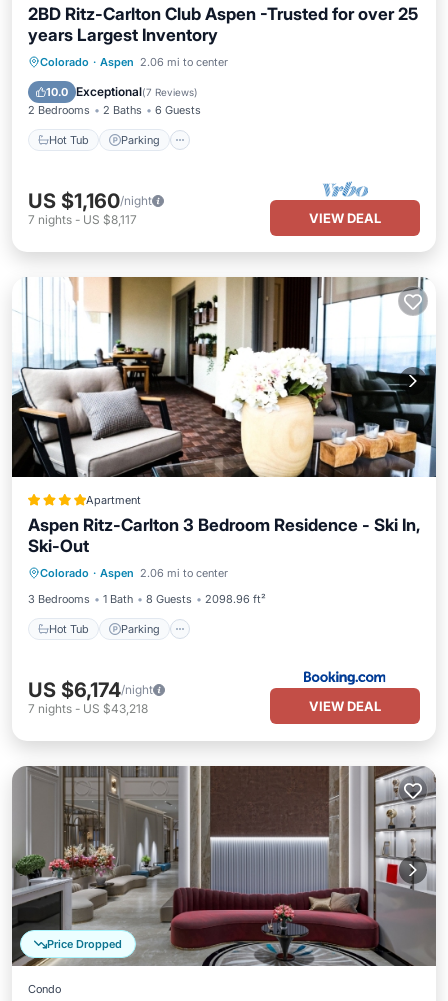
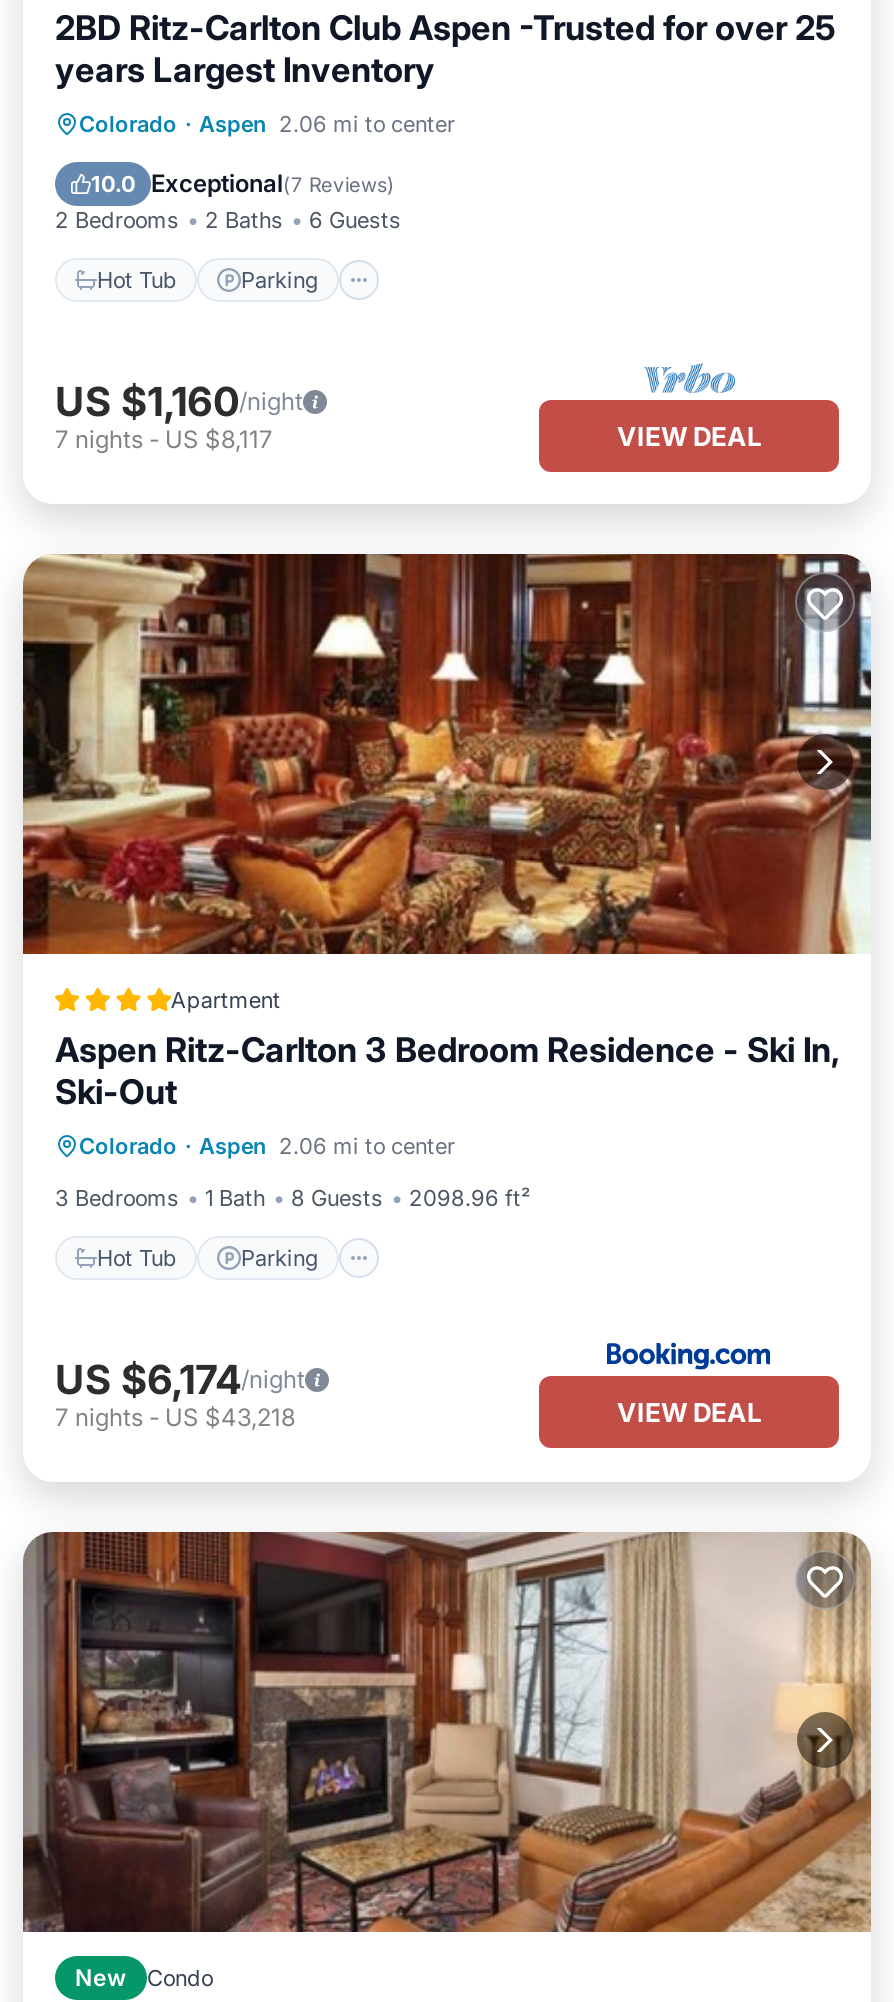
- [image]
+ [image]

- [image]
- Price Dropped
+ [image]
+ New
